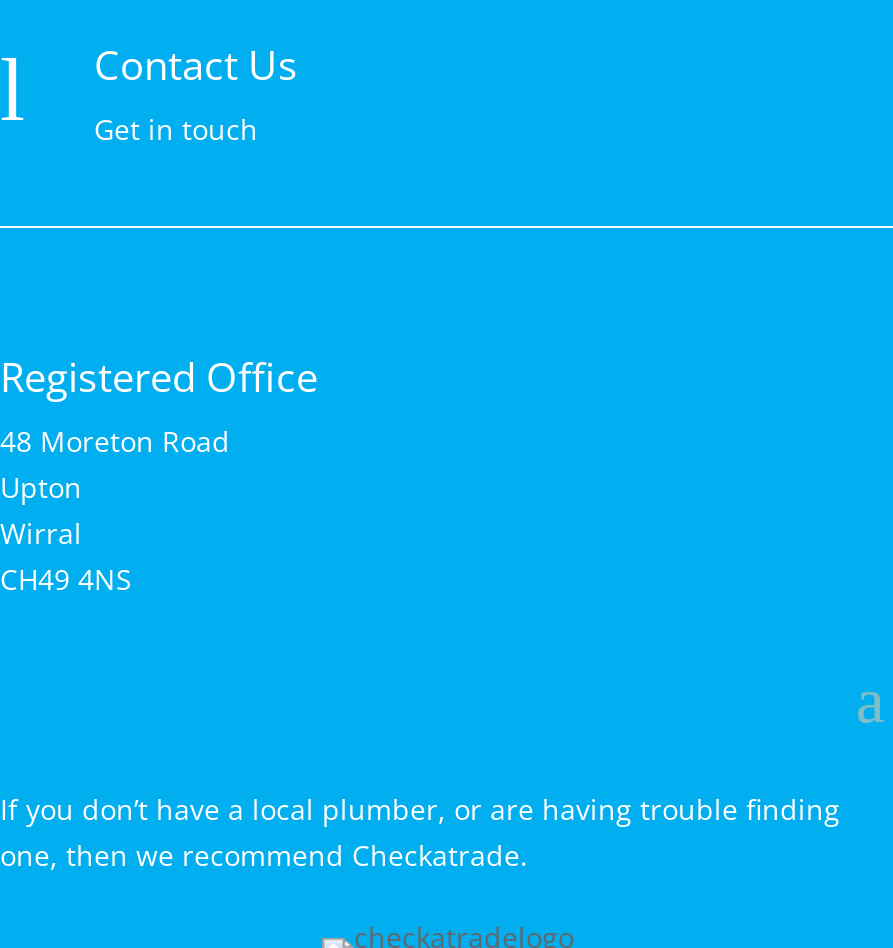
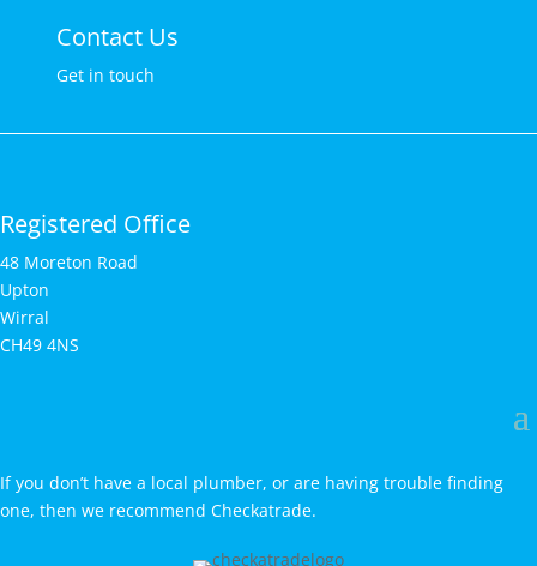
- l
